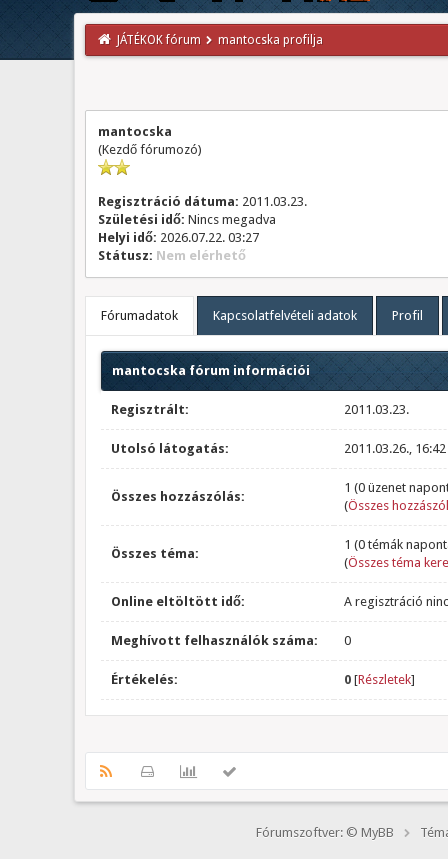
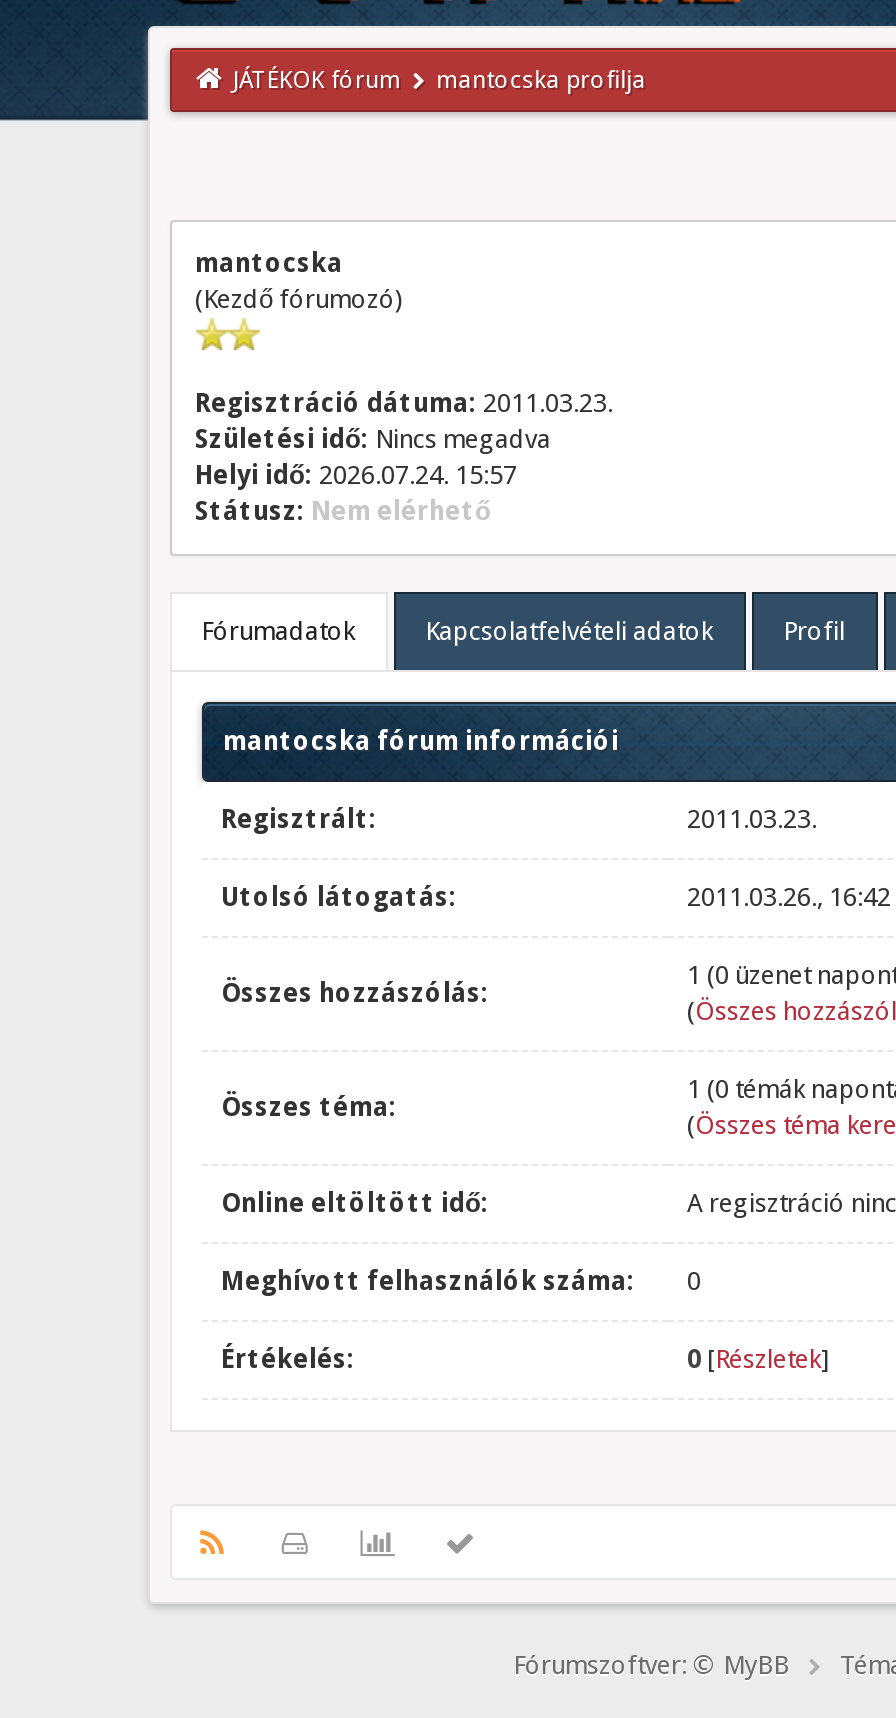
- Helyi idő: 2026.07.22. 03:27
+ Helyi idő: 2026.07.24. 15:57
